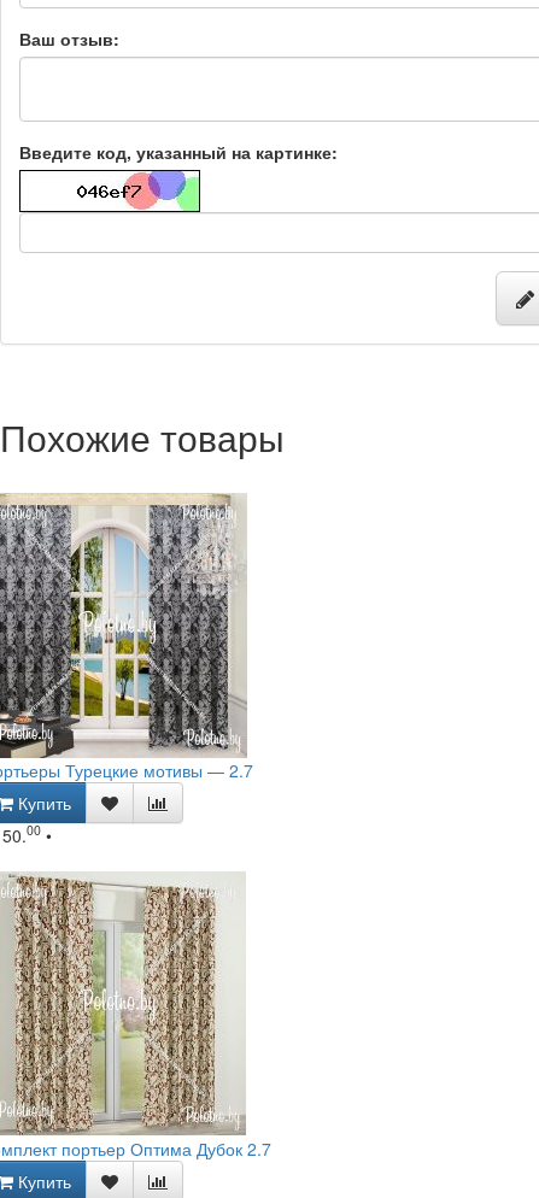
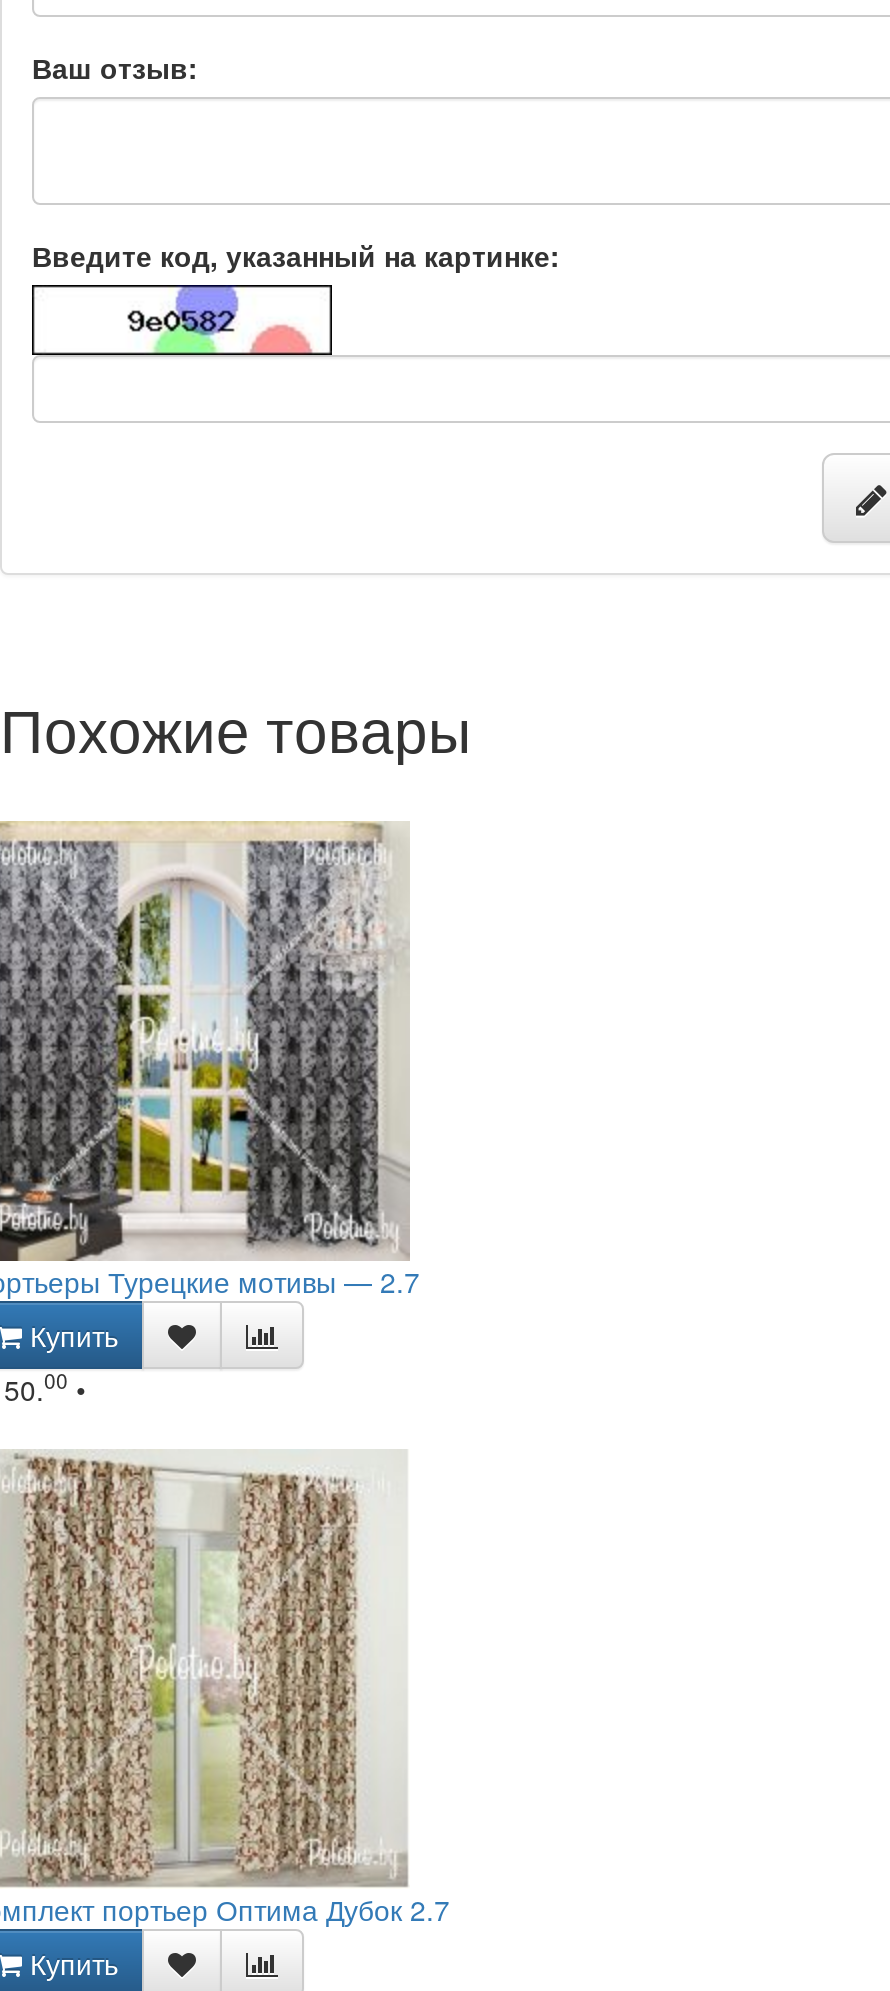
- [image]
+ [image]
